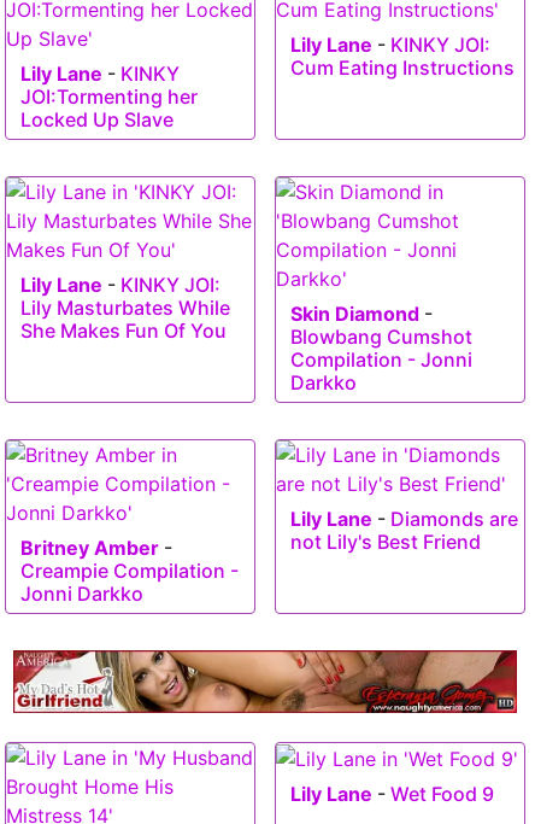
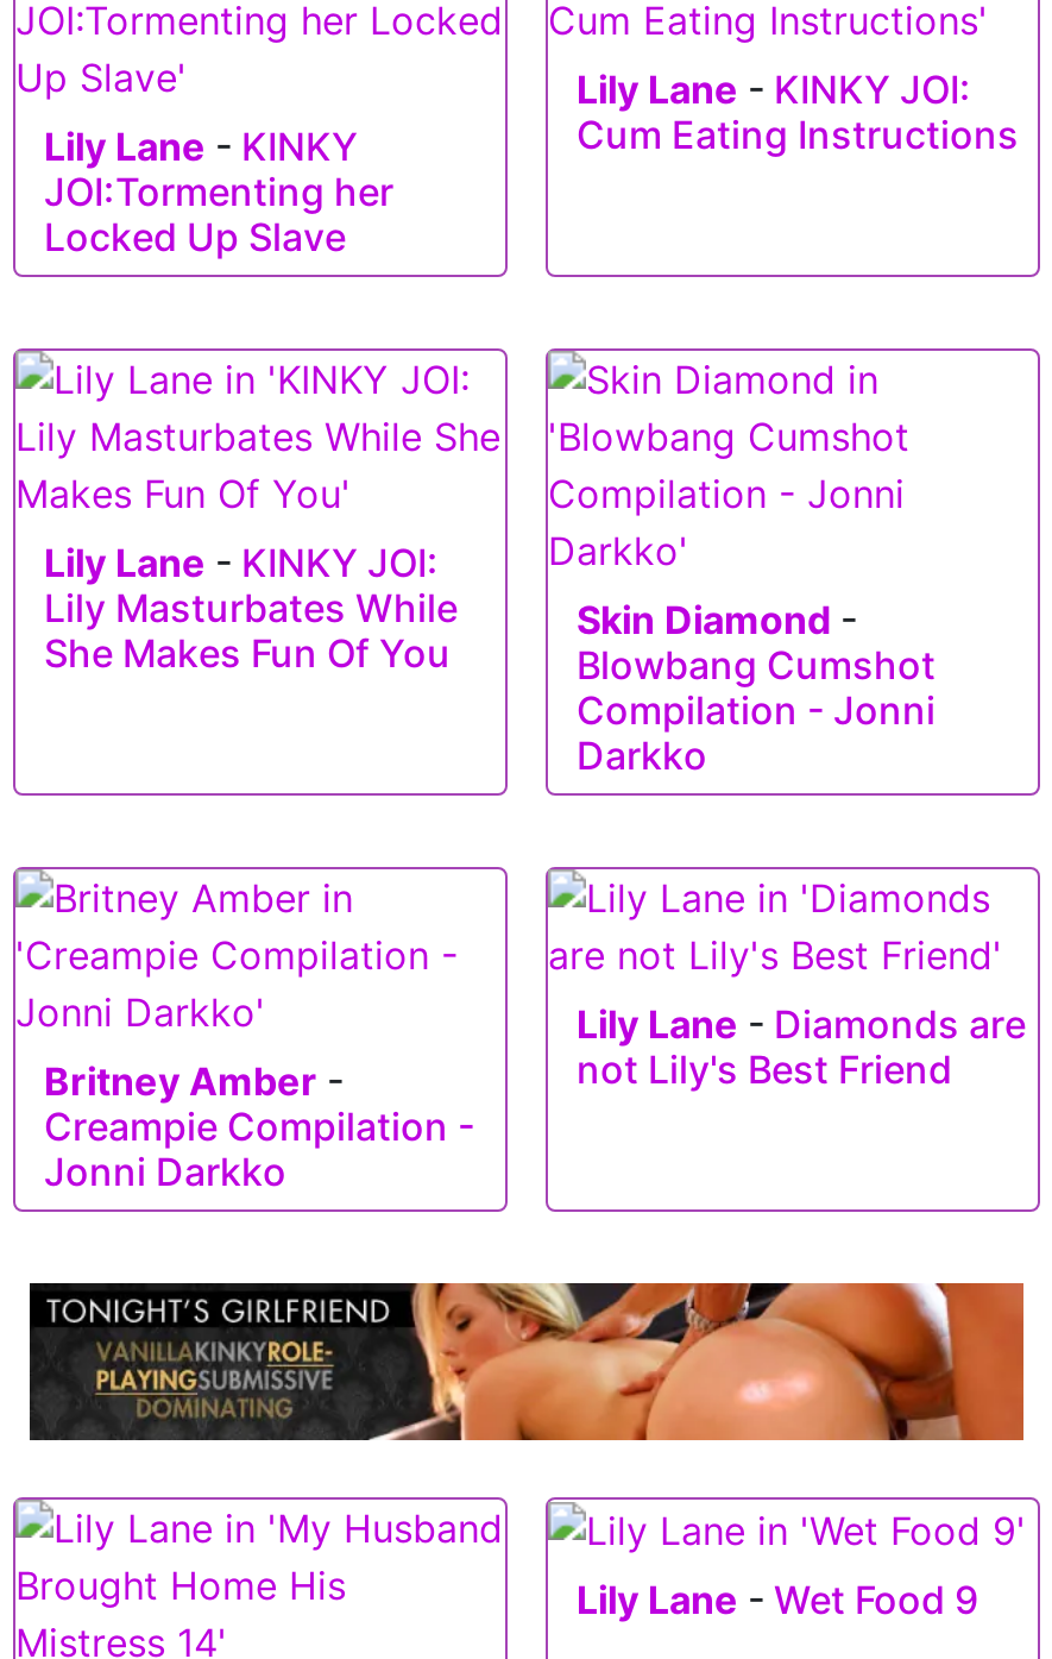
- [image]
+ [image]
